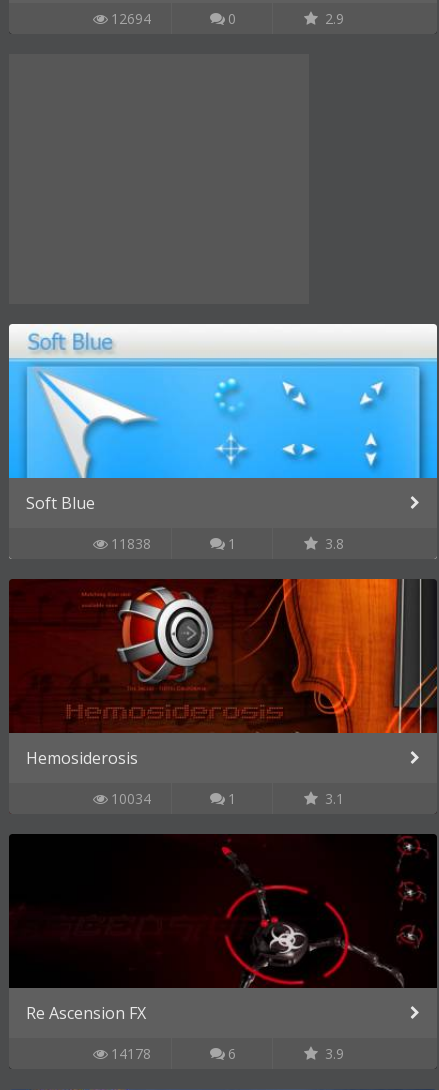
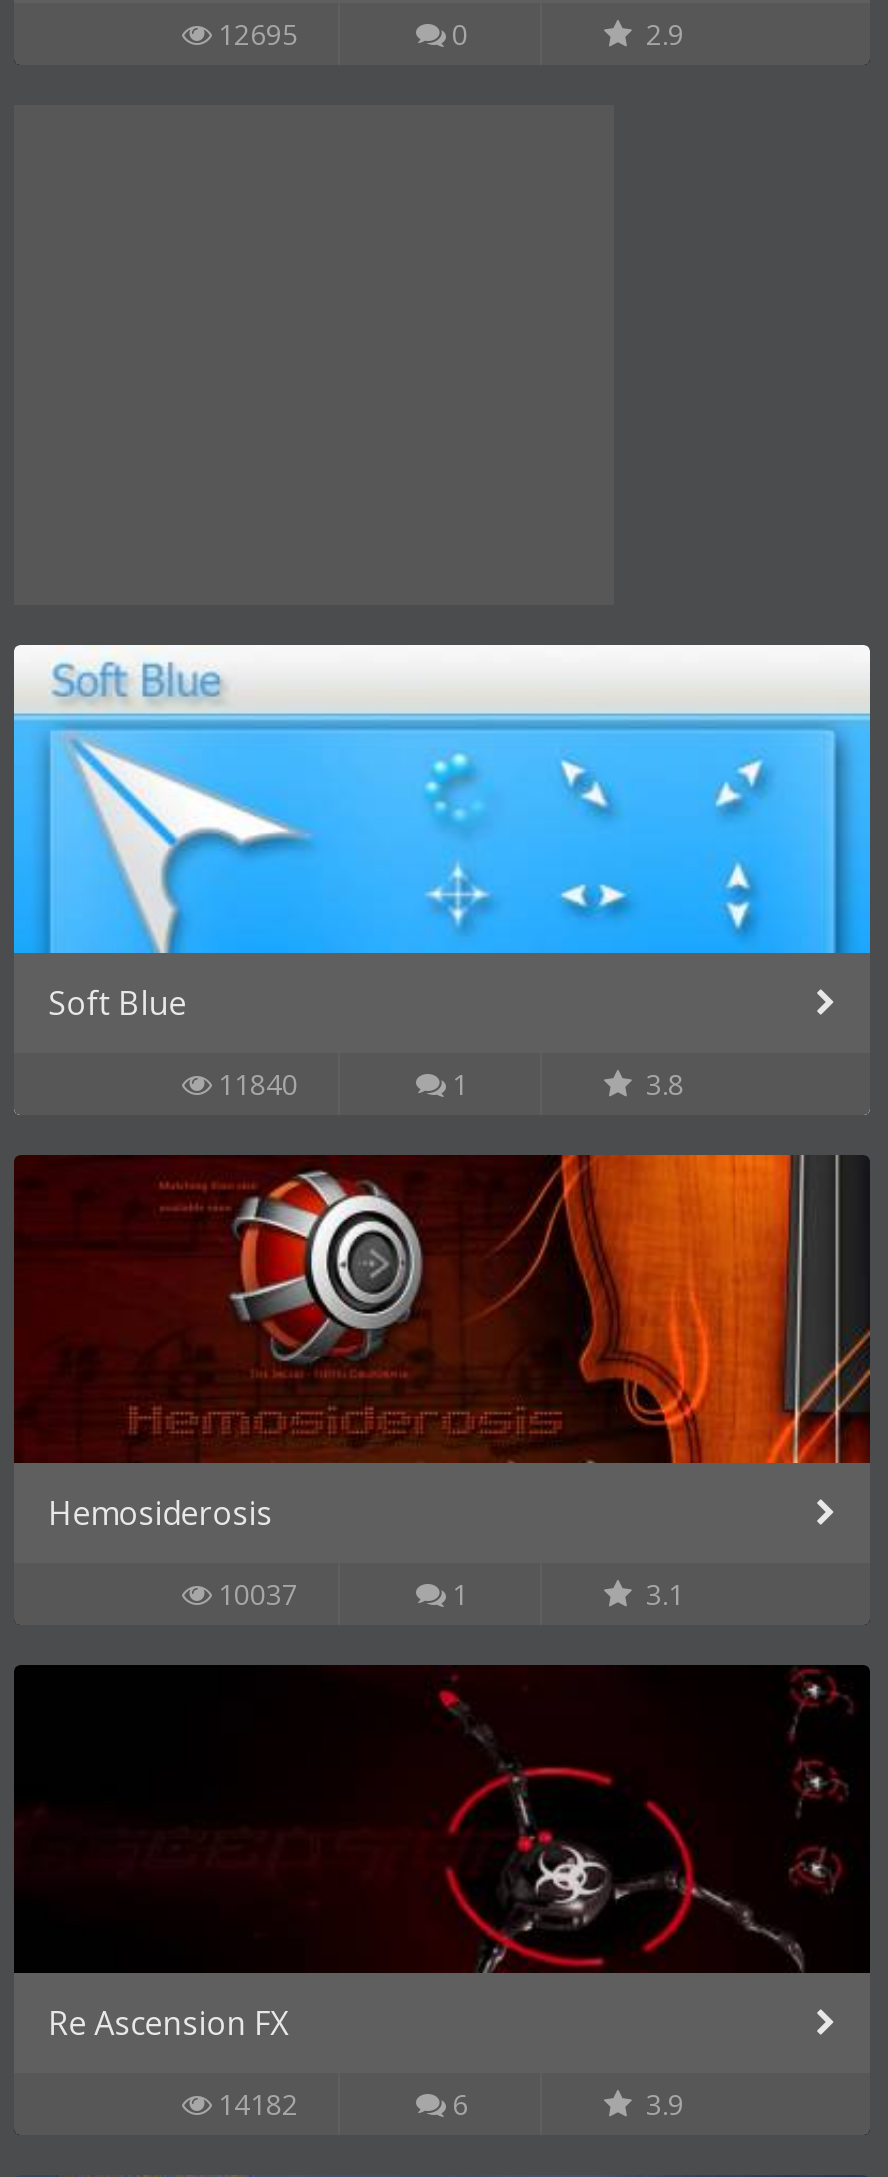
- 12694
+ 12695

- 11838
+ 11840

- 10034
+ 10037

- 14178
+ 14182
